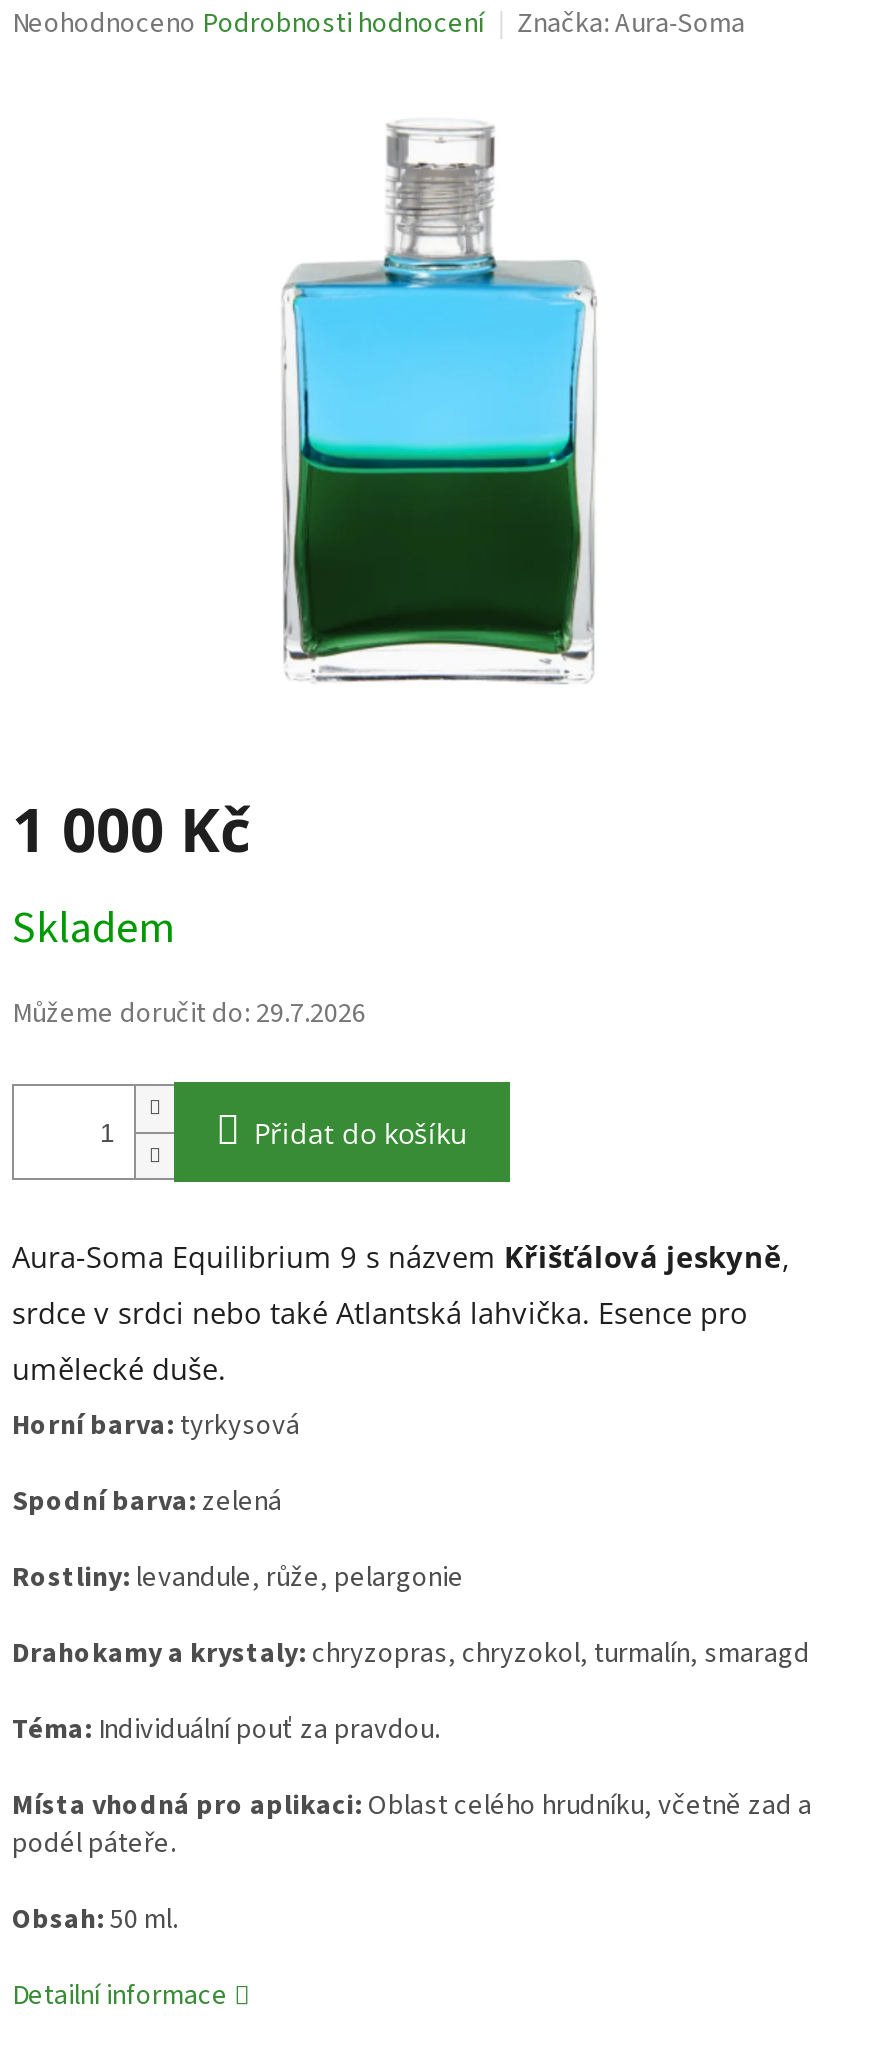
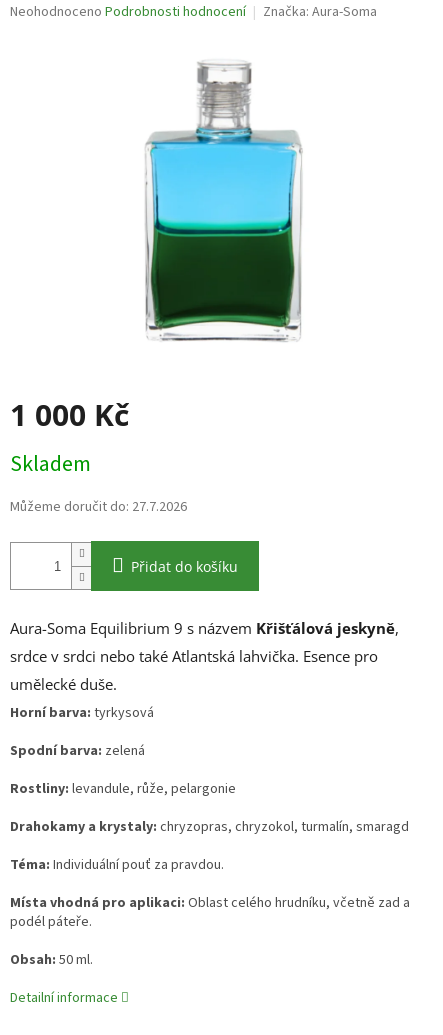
- Můžeme doručit do: 29.7.2026
+ Můžeme doručit do: 27.7.2026
